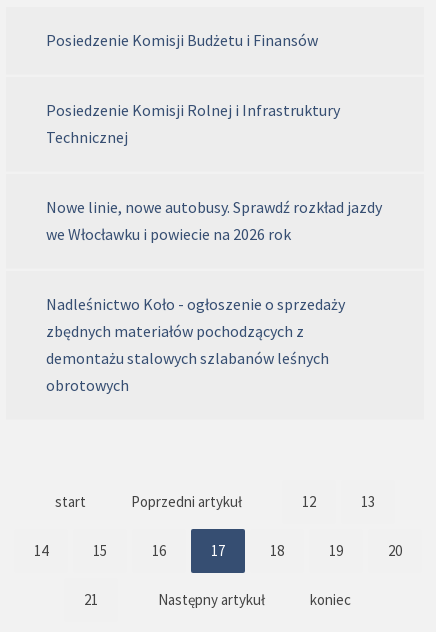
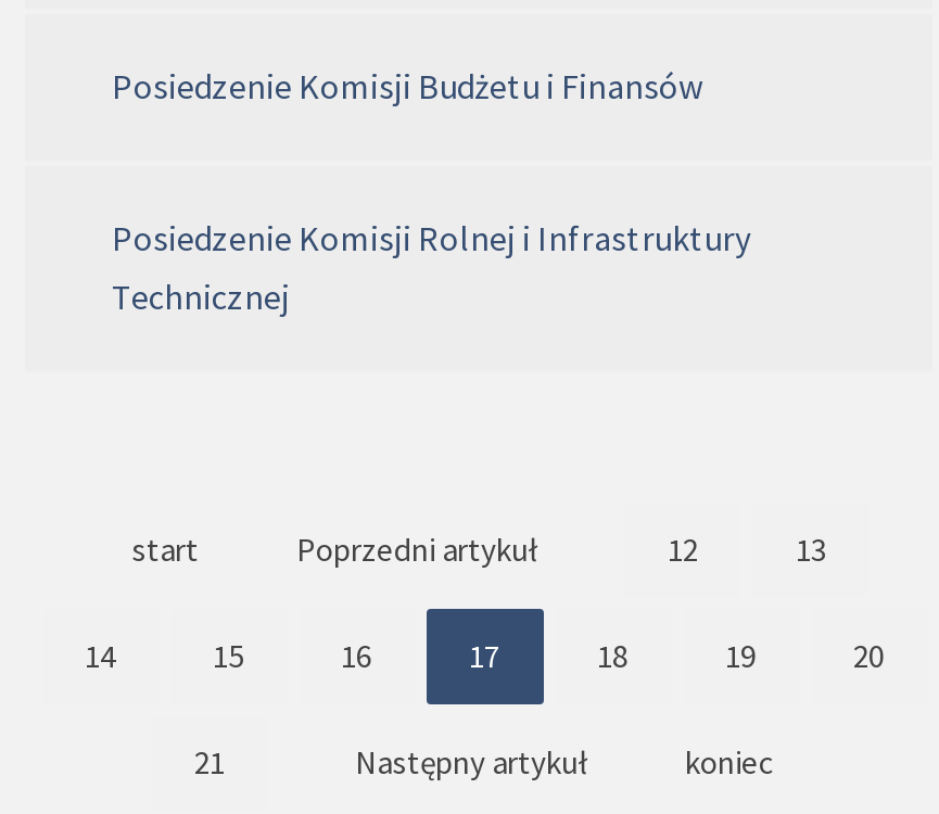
- Nowe linie, nowe autobusy. Sprawdź rozkład jazdy
- we Włocławku i powiecie na 2026 rok
- Nadleśnictwo Koło - ogłoszenie o sprzedaży
- zbędnych materiałów pochodzących z
- demontażu stalowych szlabanów leśnych
- obrotowych
